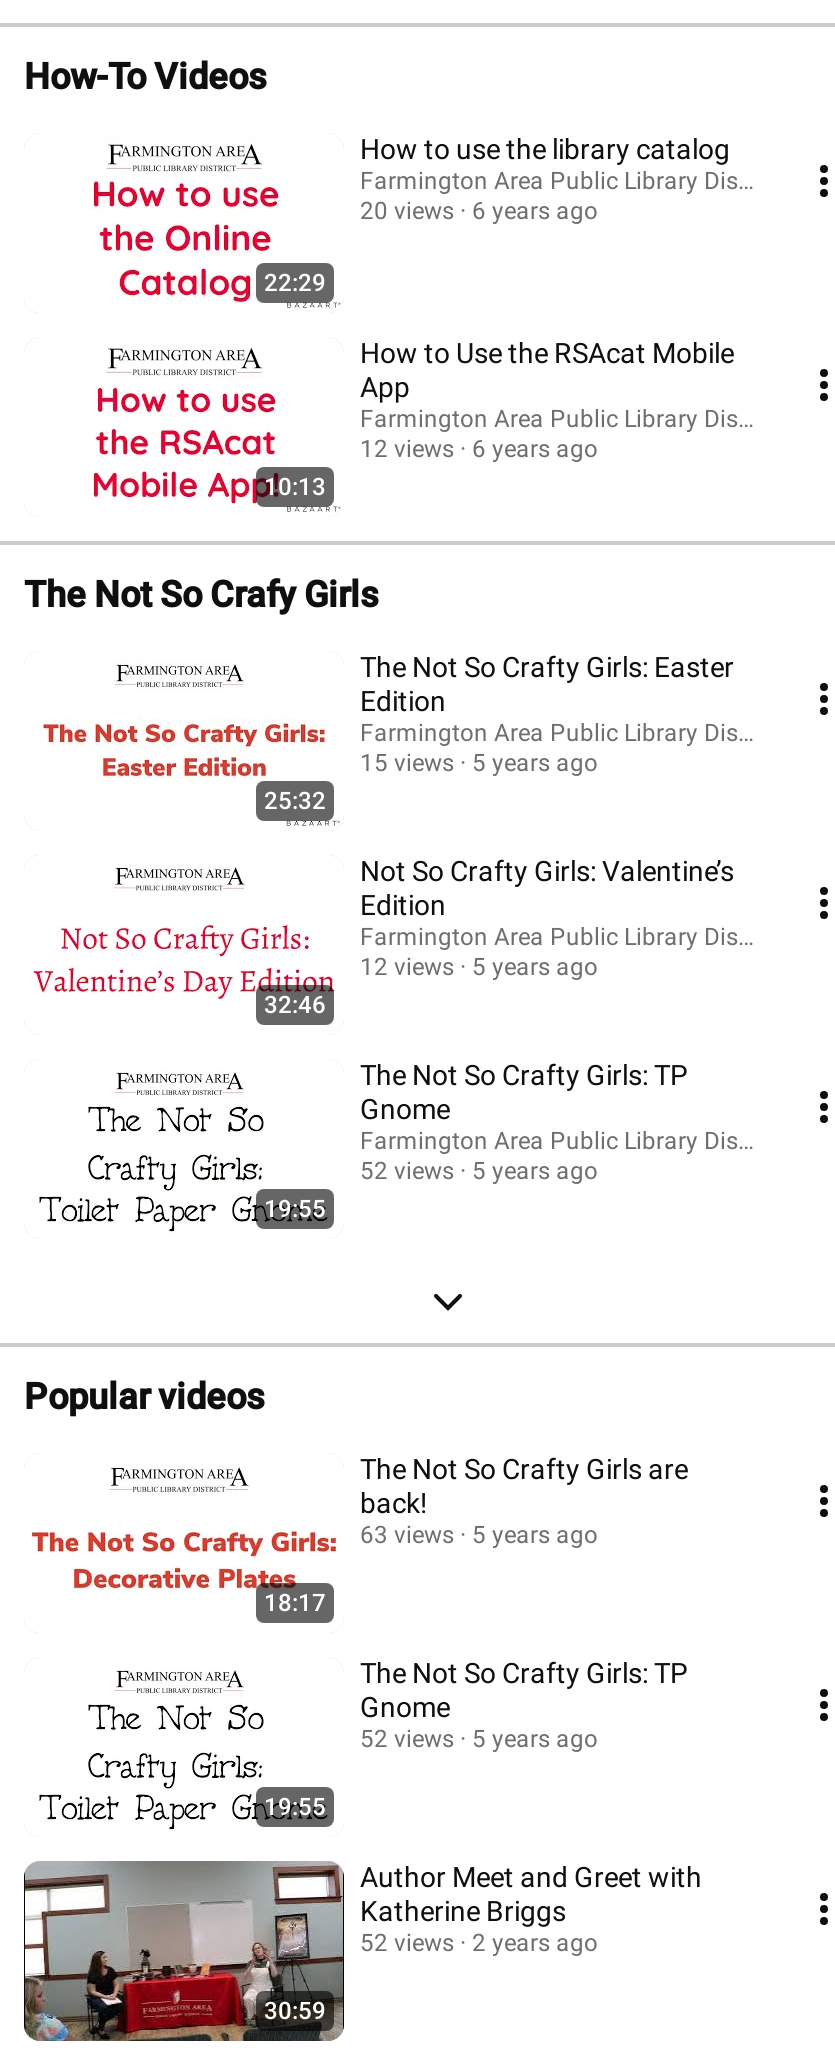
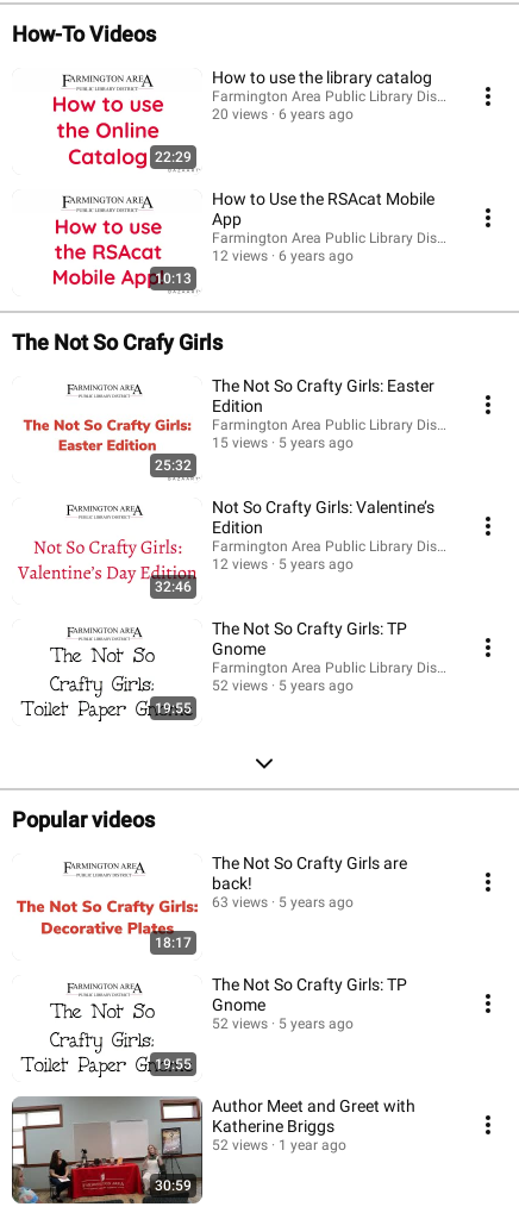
- 52 views 2 years ago
+ 52 views 1 year ago
